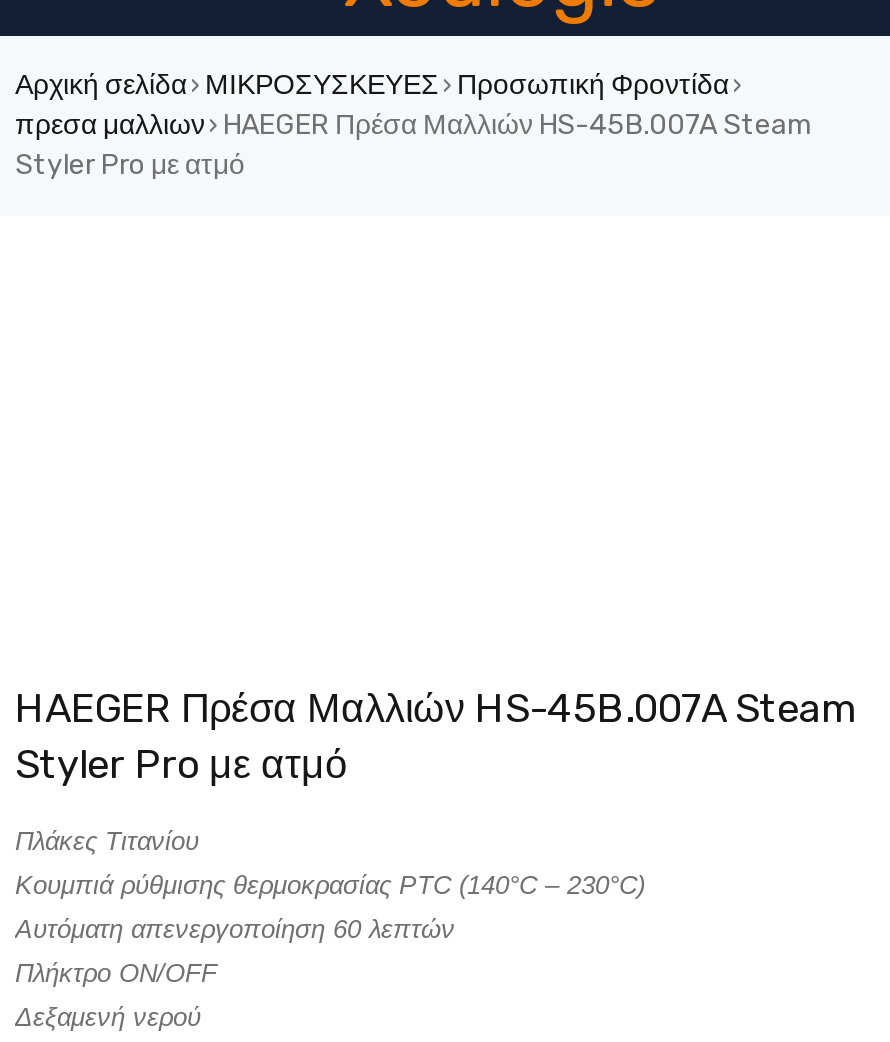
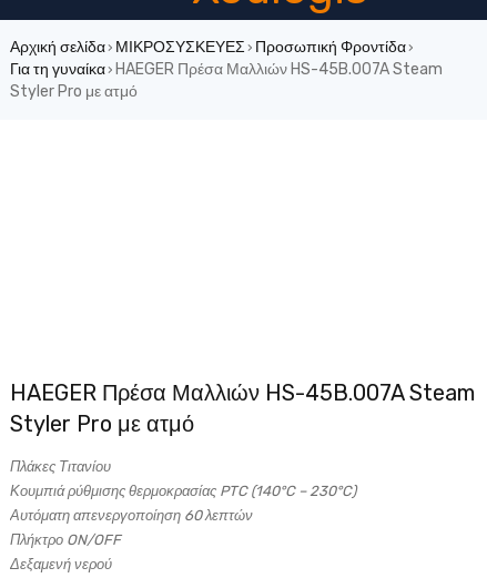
- πρεσα μαλλιων › HAEGER Πρέσα Μαλλιών HS-45B.007A Steam
+ Για τη γυναίκα › HAEGER Πρέσα Μαλλιών HS-45B.007A Steam
